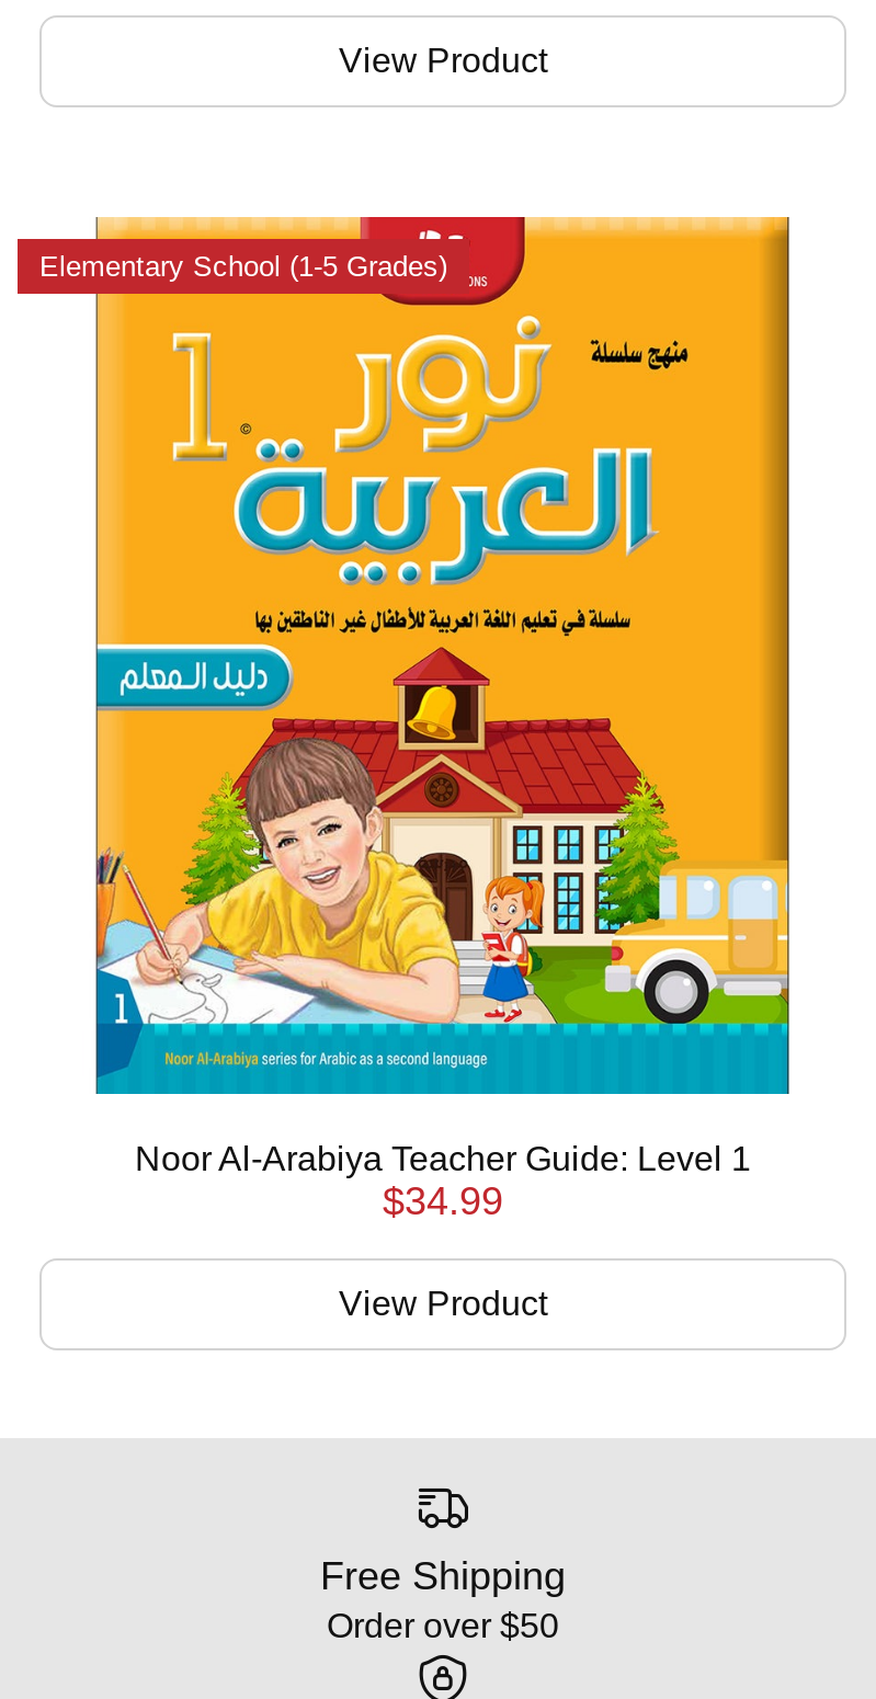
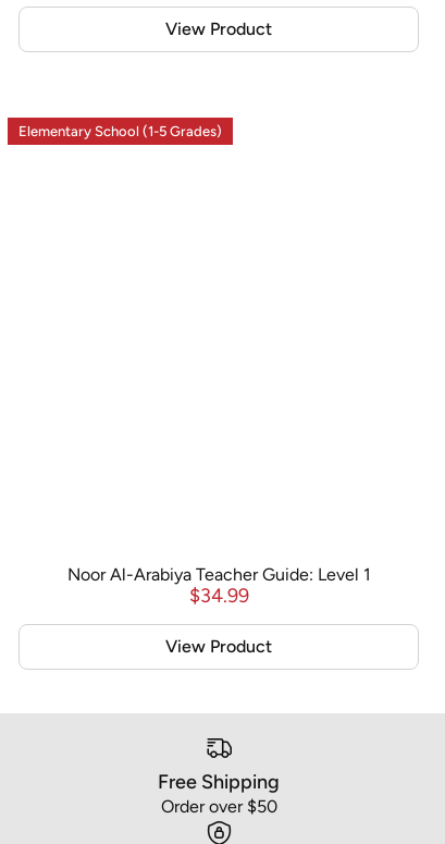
- [image]
